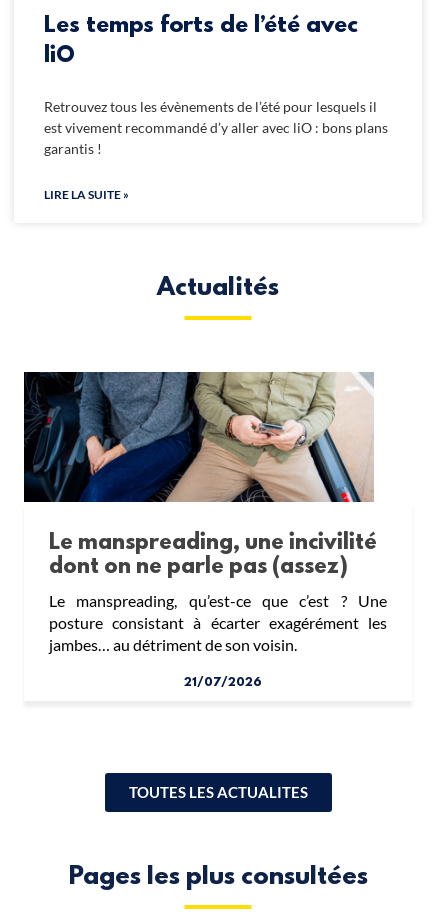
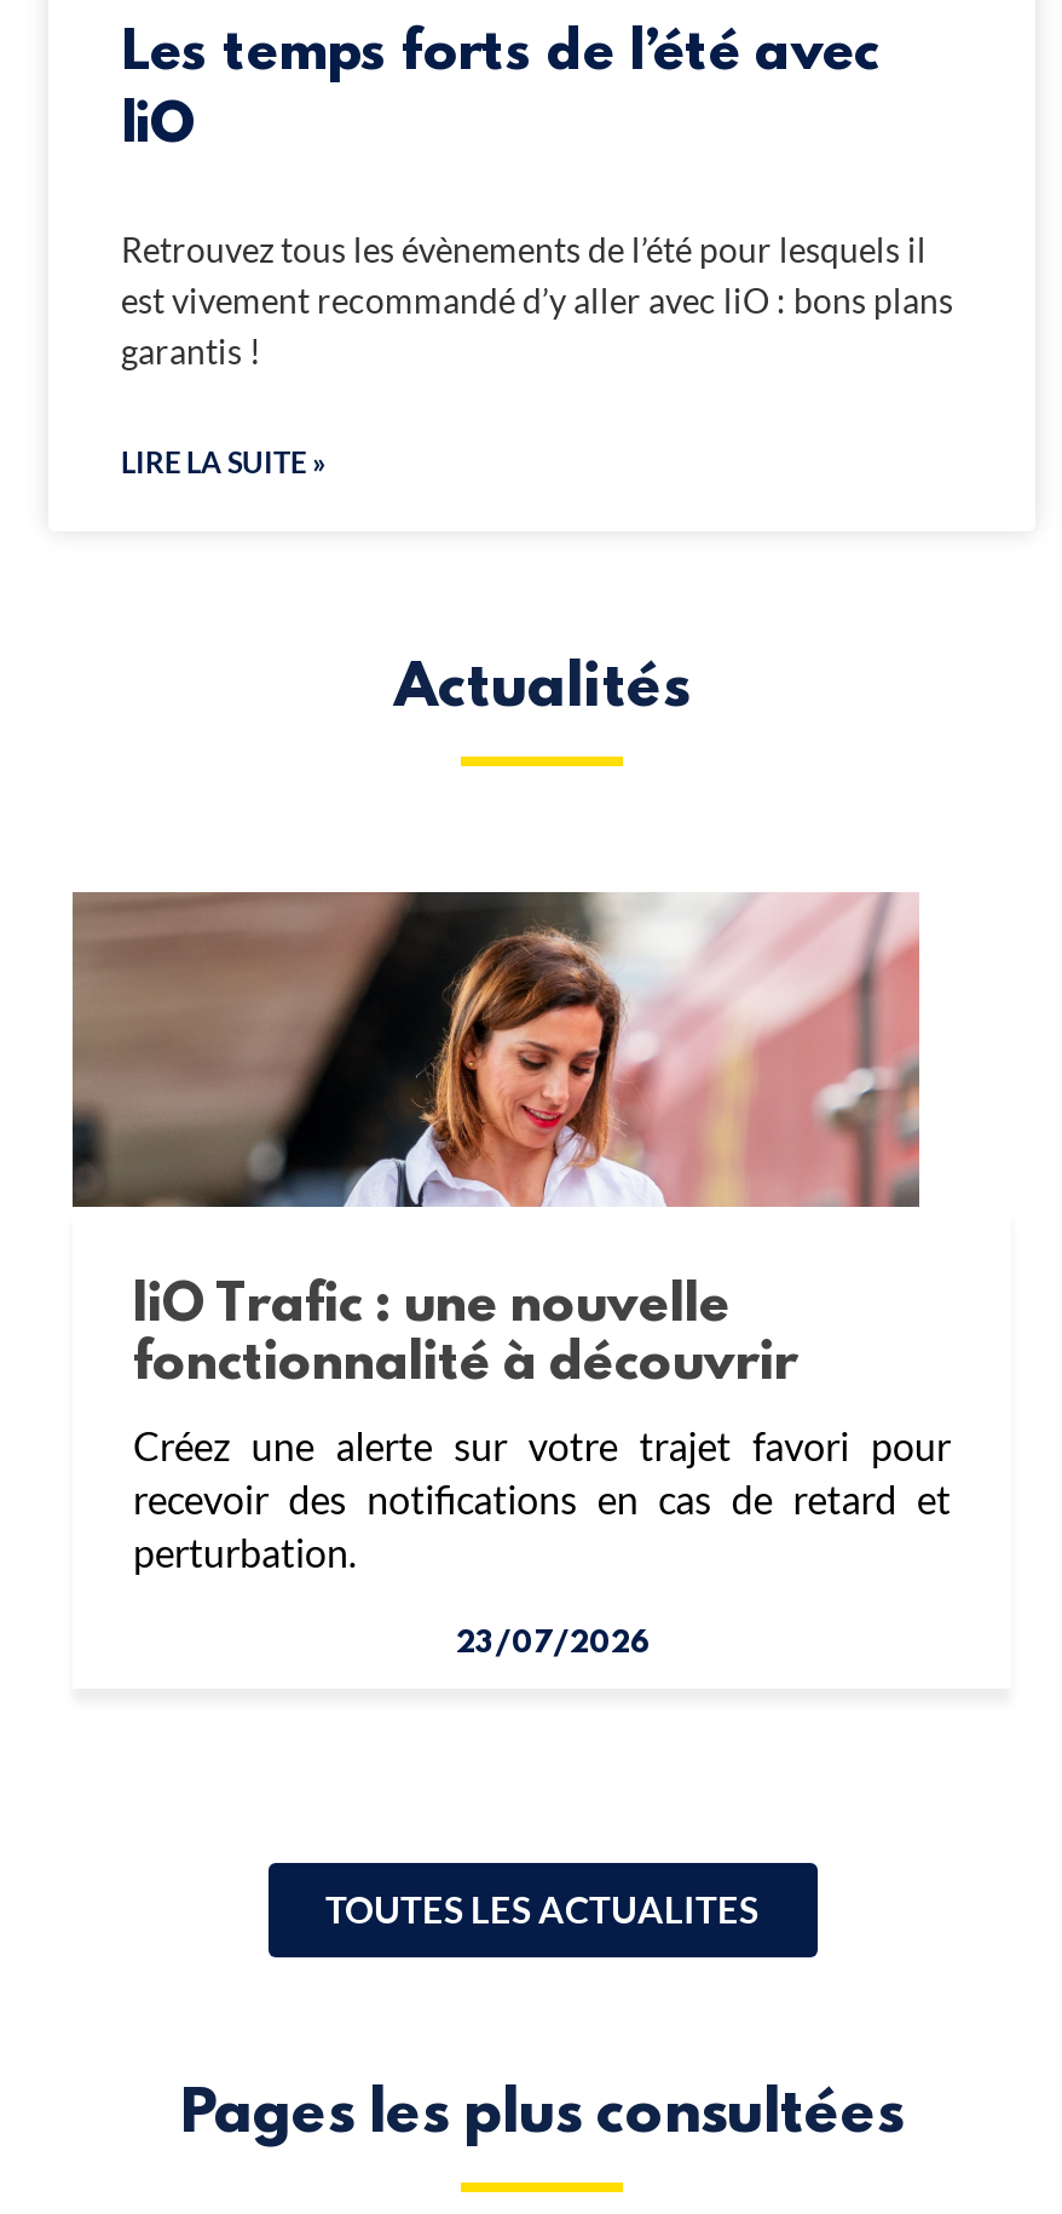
- [image]
- Le manspreading, une incivilité
- dont on ne parle pas (assez)
- Le manspreading, qu’est-ce que c’est ? Une
- posture consistant à écarter exagérément les
- jambes… au détriment de son voisin.
+ [image]
+ liO Trafic : une nouvelle
+ fonctionnalité à découvrir
+ Créez une alerte sur votre trajet favori pour
+ recevoir des notifications en cas de retard et
+ perturbation.

- 21/07/2026
+ 23/07/2026
